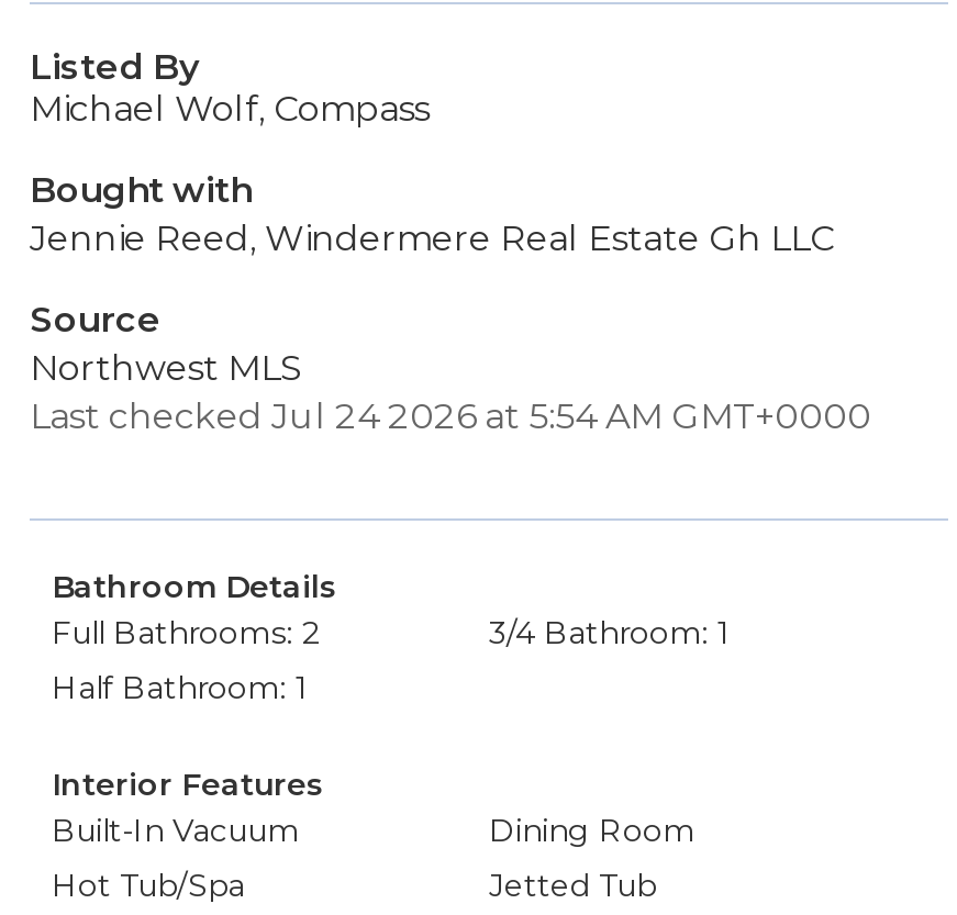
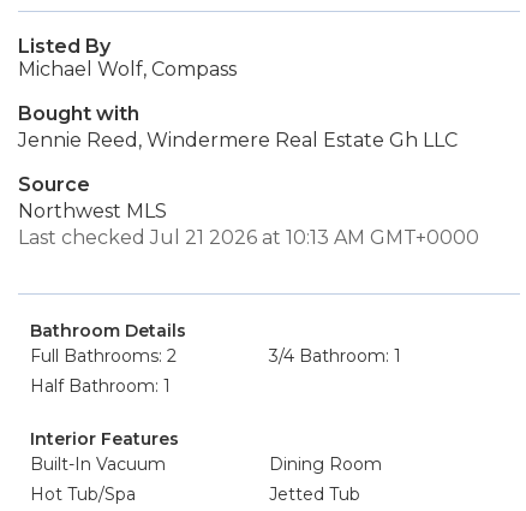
- Last checked Jul 24 2026 at 5:54 AM GMT+0000
+ Last checked Jul 21 2026 at 10:13 AM GMT+0000
